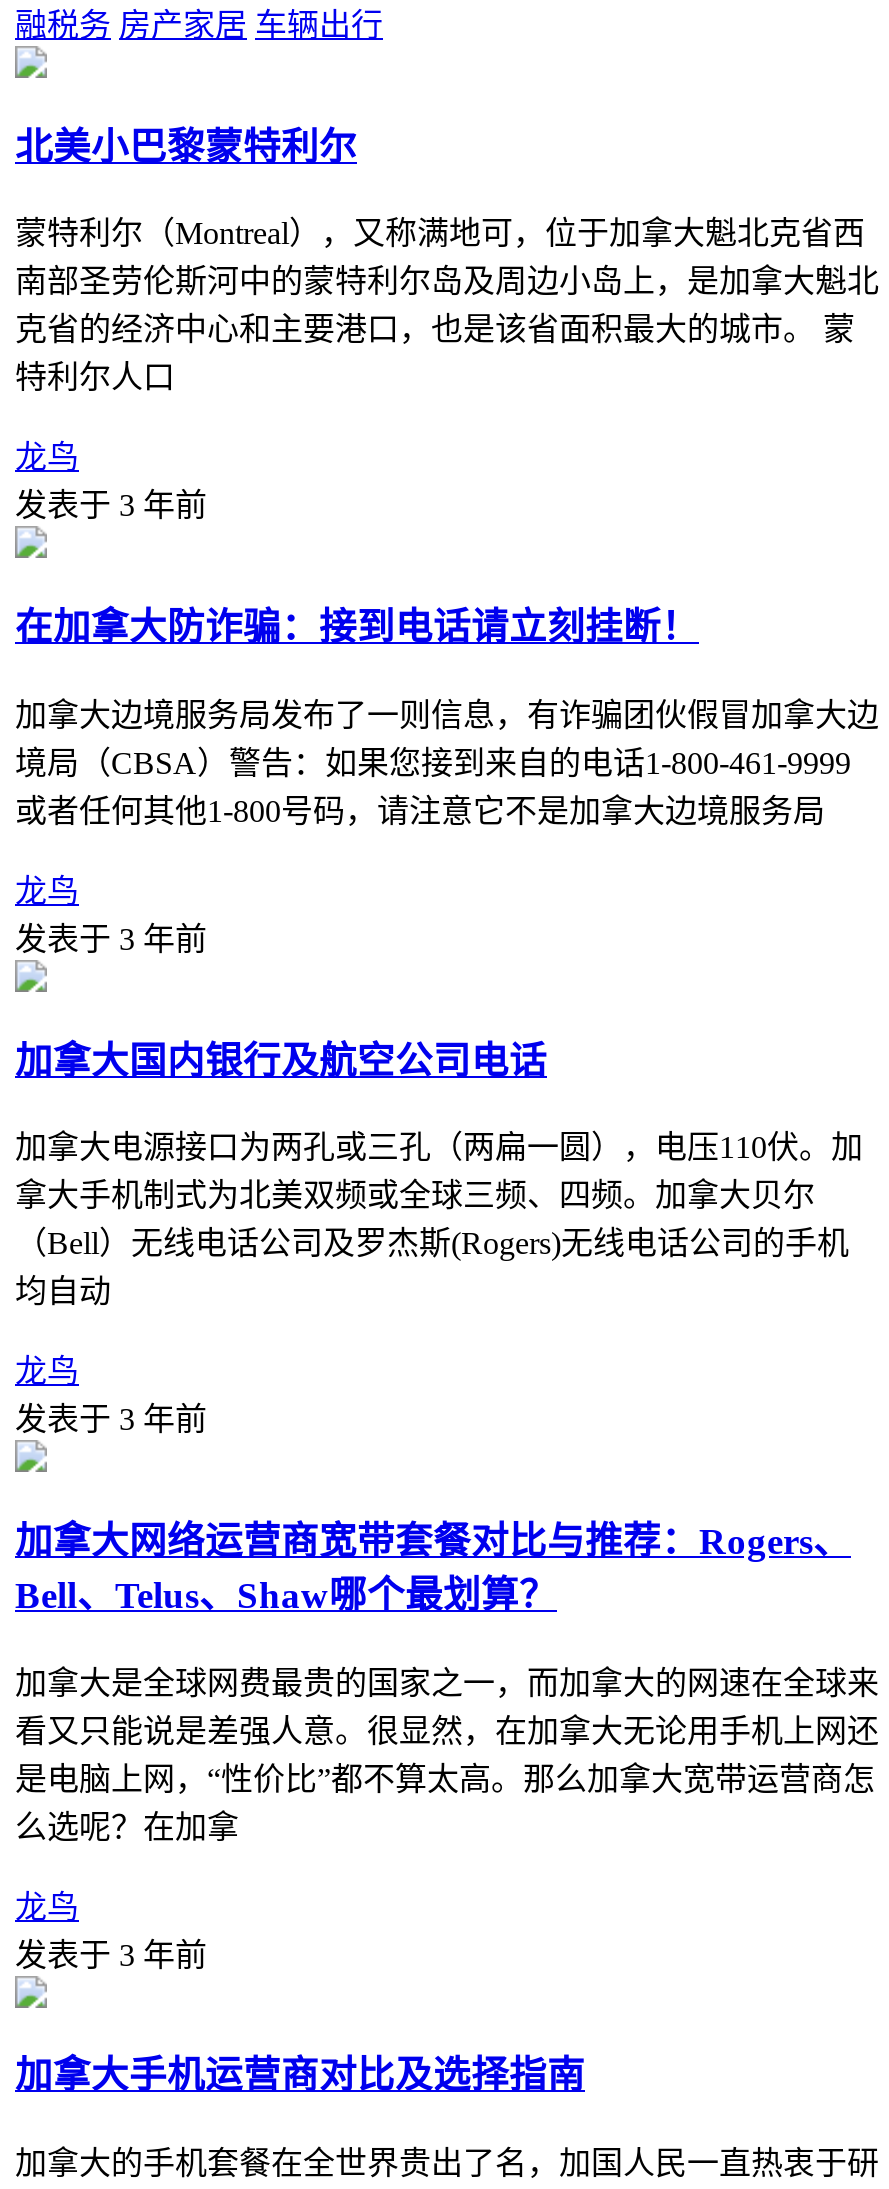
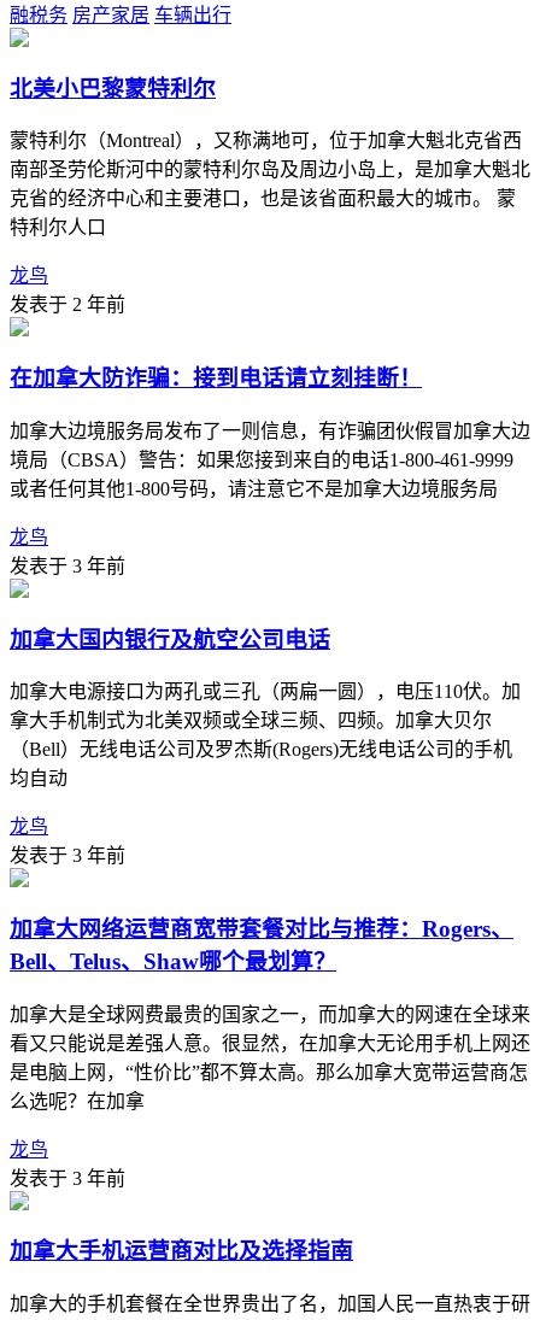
- 发表于 3 年前
+ 发表于 2 年前
